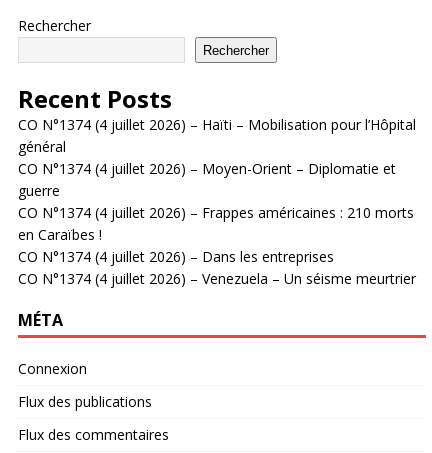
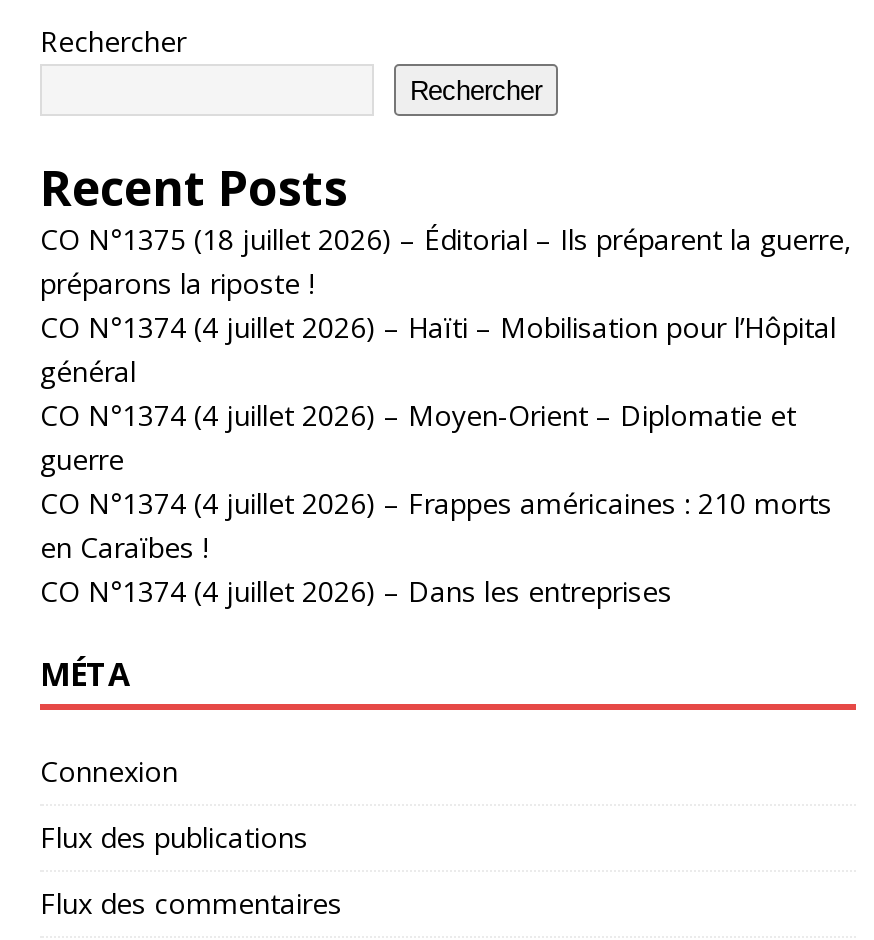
+ CO N°1375 (18 juillet 2026) – Éditorial – Ils préparent la guerre,
+ préparons la riposte !

moved down: CO N°1374 (4 juillet 2026) – Haïti – Mobilisation pour l’Hôpital | général | CO N°1374 (4 juillet 2026) – Moyen-Orient – Diplomatie et | guerre | CO N°1374 (4 juillet 2026) – Frappes américaines : 210 morts | en Caraïbes ! | CO N°1374 (4 juillet 2026) – Dans les entreprises

- CO N°1374 (4 juillet 2026) – Venezuela – Un séisme meurtrier
